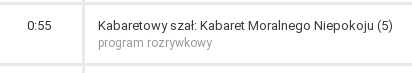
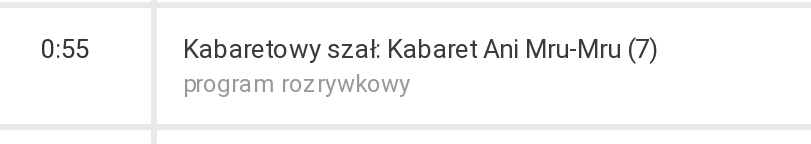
- Kabaretowy szał: Kabaret Moralnego Niepokoju (5)
+ Kabaretowy szał: Kabaret Ani Mru-Mru (7)
